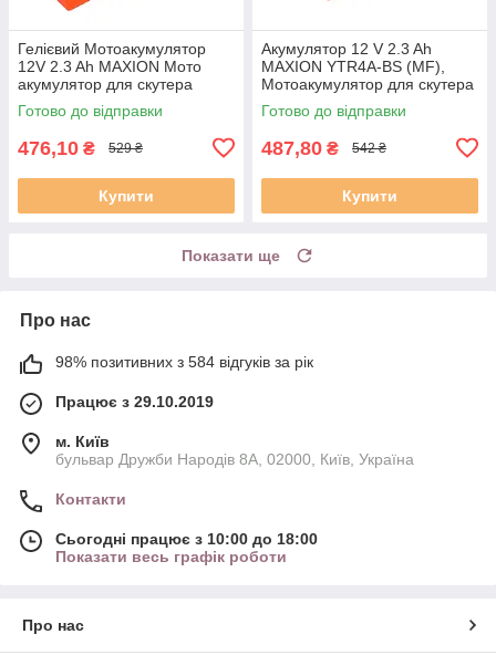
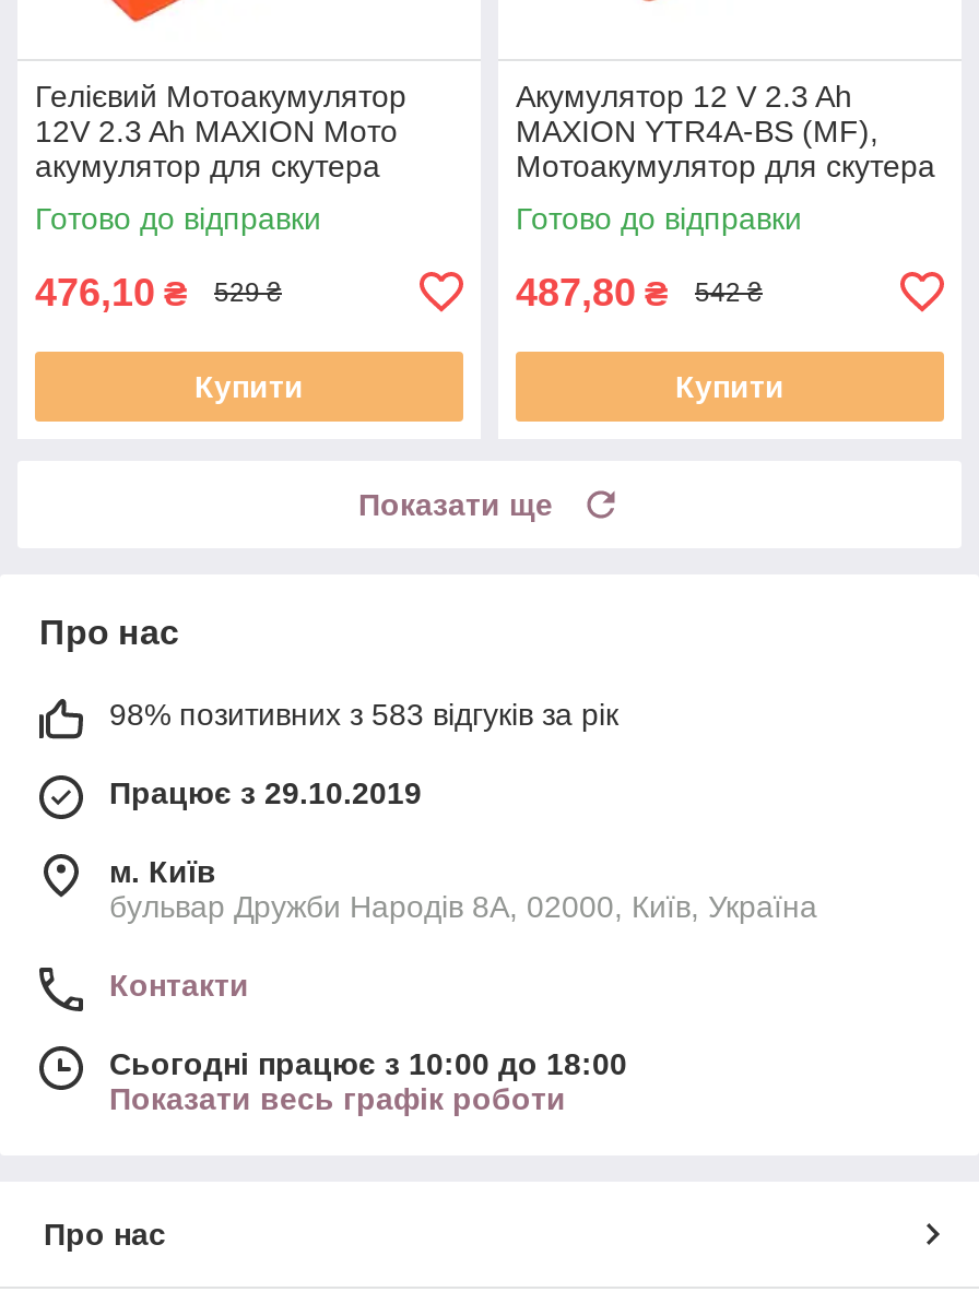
- 98% позитивних з 584 відгуків за рік
+ 98% позитивних з 583 відгуків за рік
